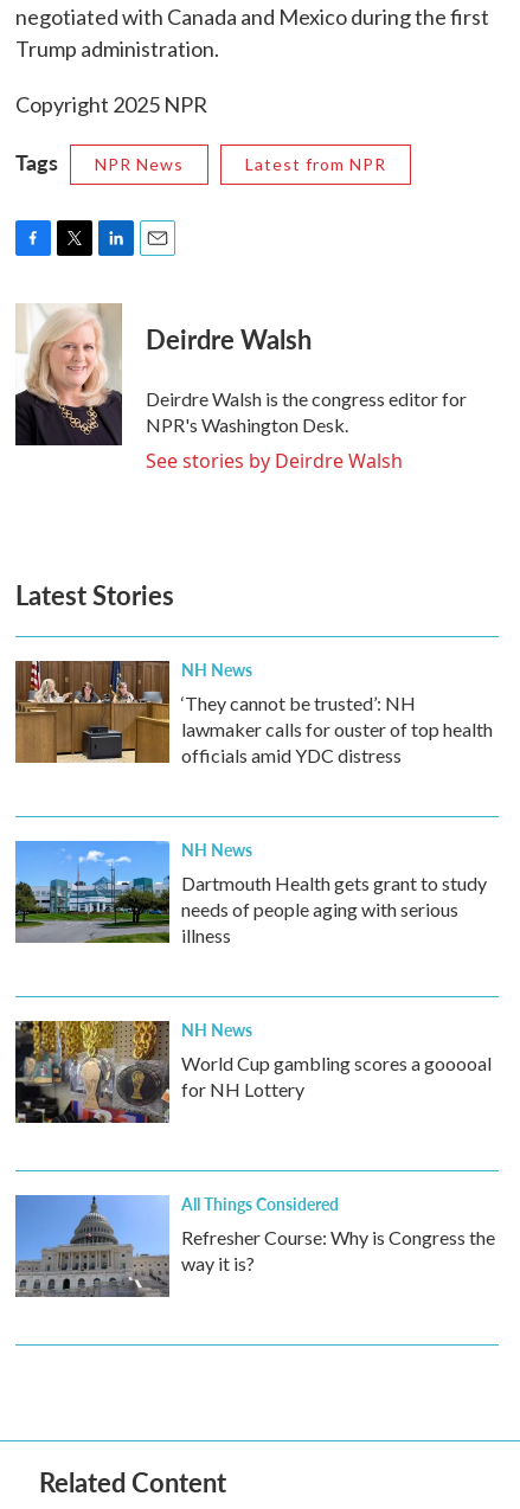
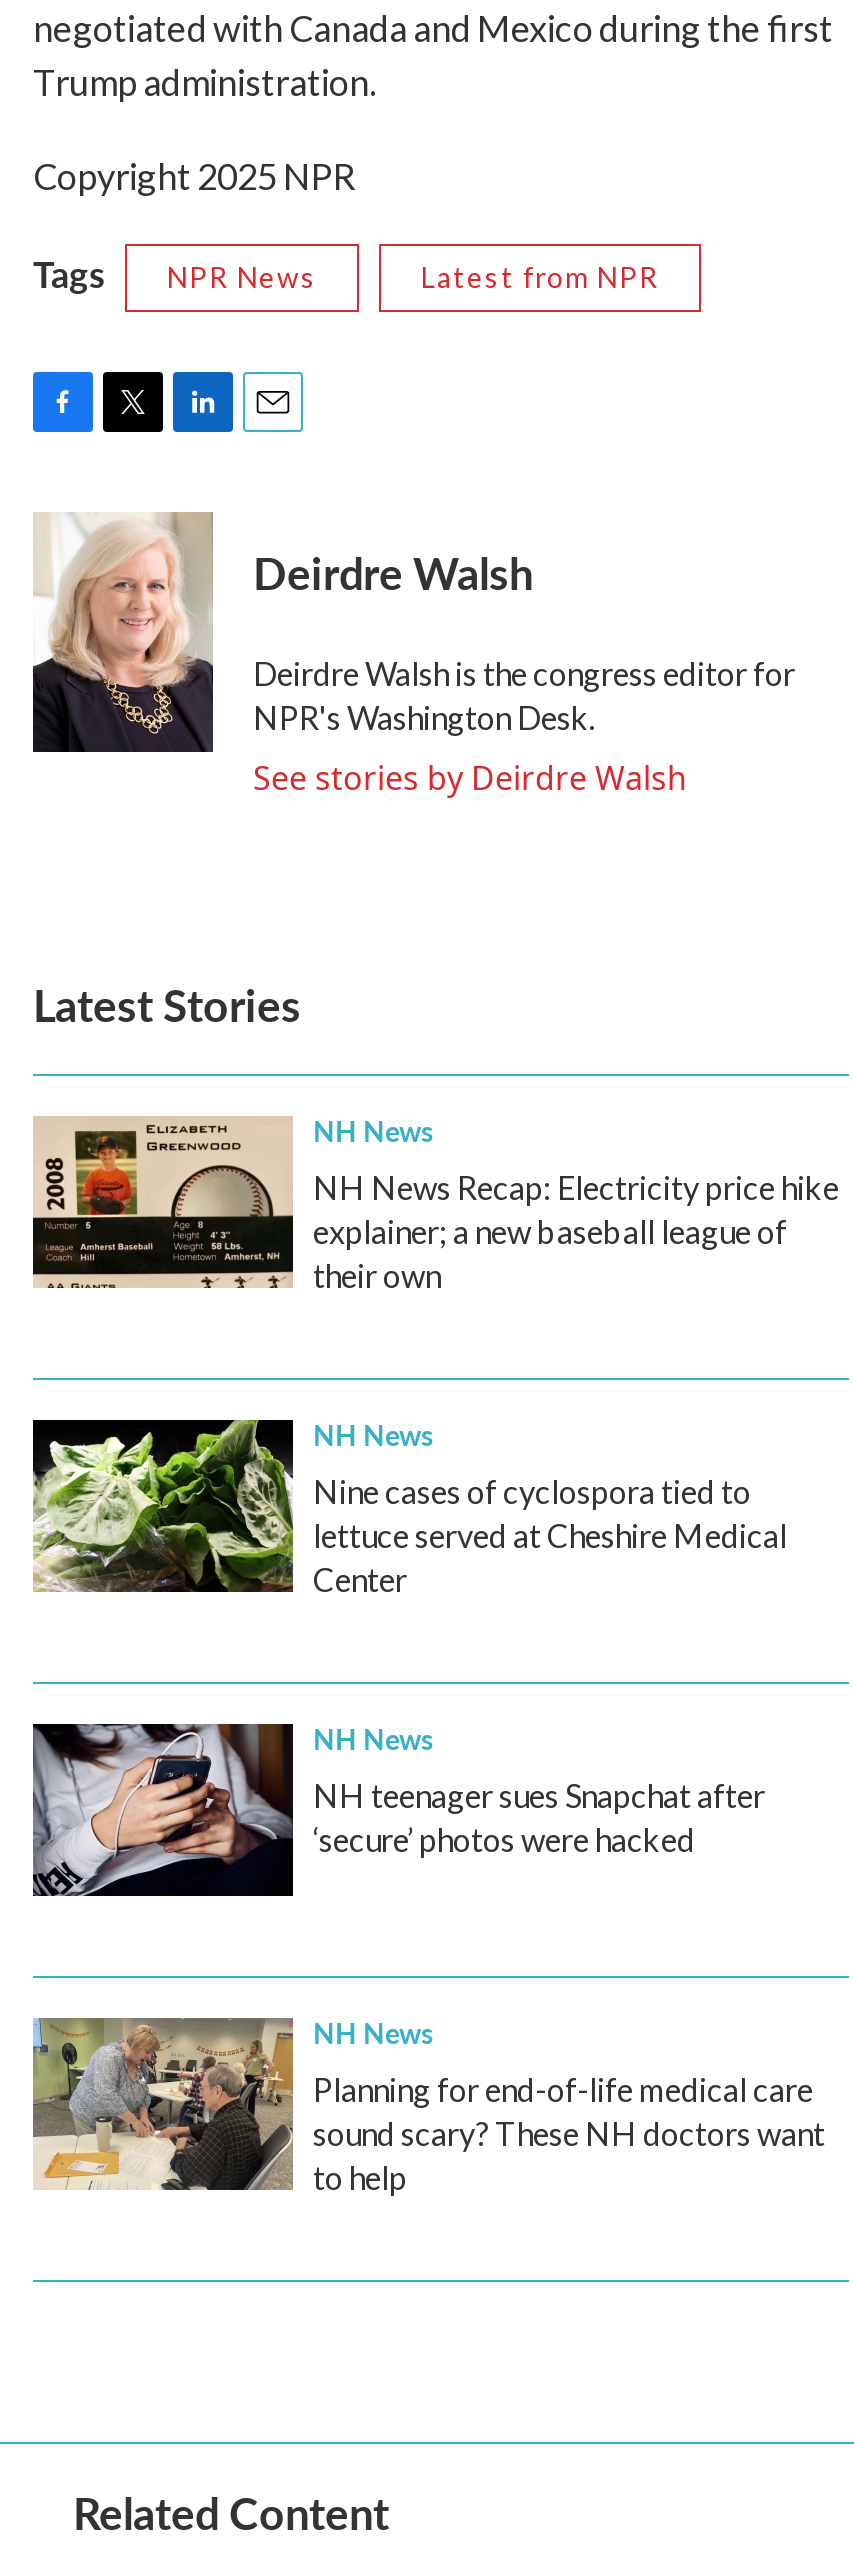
- [image]
- ‘They cannot be trusted’: NH
- lawmaker calls for ouster of top health
- officials amid YDC distress
+ [image]
+ NH News Recap: Electricity price hike
+ explainer; a new baseball league of
+ their own

- [image]
- Dartmouth Health gets grant to study
- needs of people aging with serious
- illness
+ [image]
+ Nine cases of cyclospora tied to
+ lettuce served at Cheshire Medical
+ Center

- [image]
- World Cup gambling scores a gooooal
- for NH Lottery
+ [image]
+ NH teenager sues Snapchat after
+ ‘secure’ photos were hacked

- [image]
- All Things Considered
- Refresher Course: Why is Congress the
- way it is?
+ [image]
+ NH News
+ Planning for end-of-life medical care
+ sound scary? These NH doctors want
+ to help
